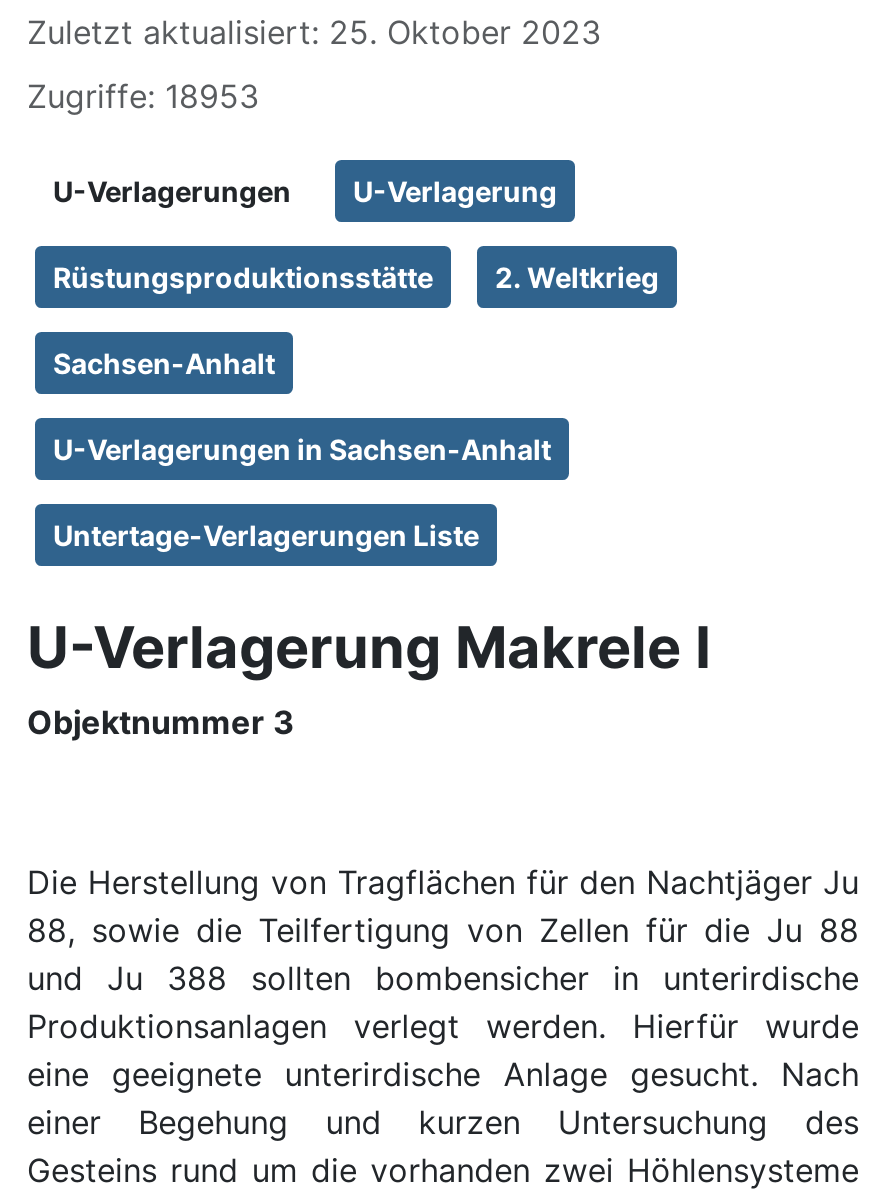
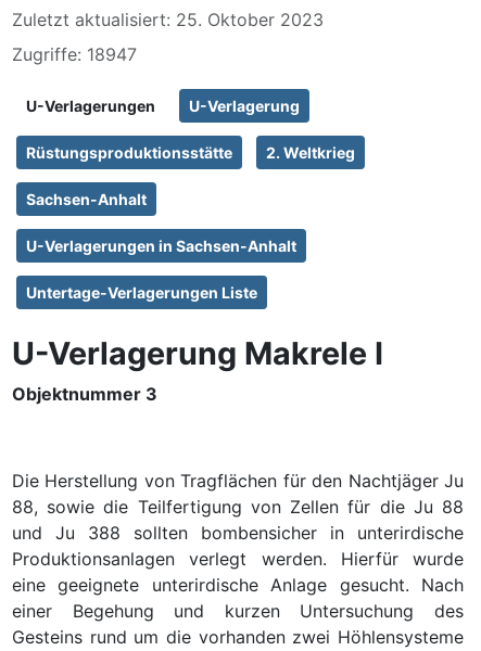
- Zugriffe: 18953
+ Zugriffe: 18947
